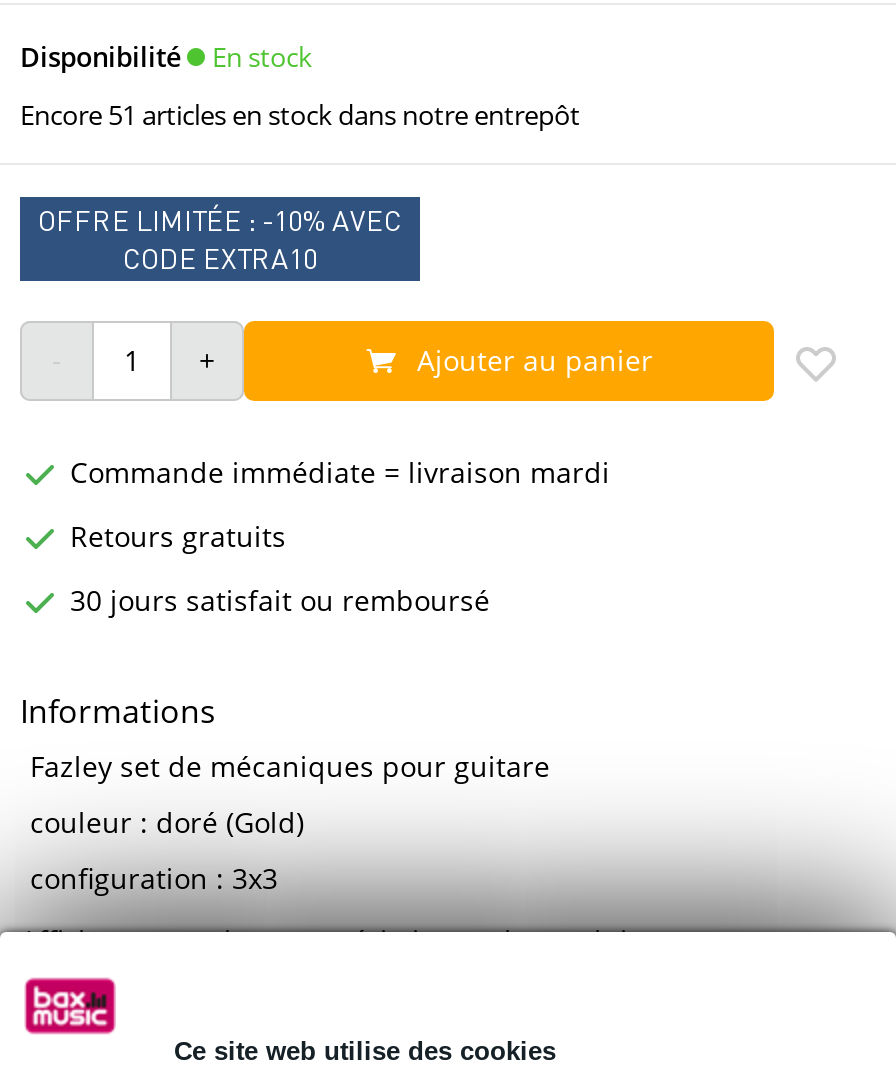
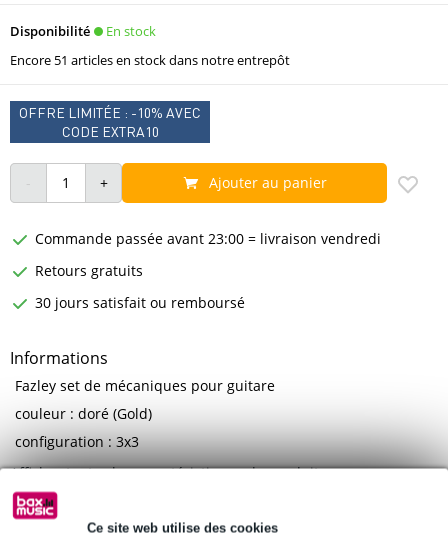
- Commande immédiate = livraison mardi
+ Commande passée avant 23:00 = livraison vendredi
